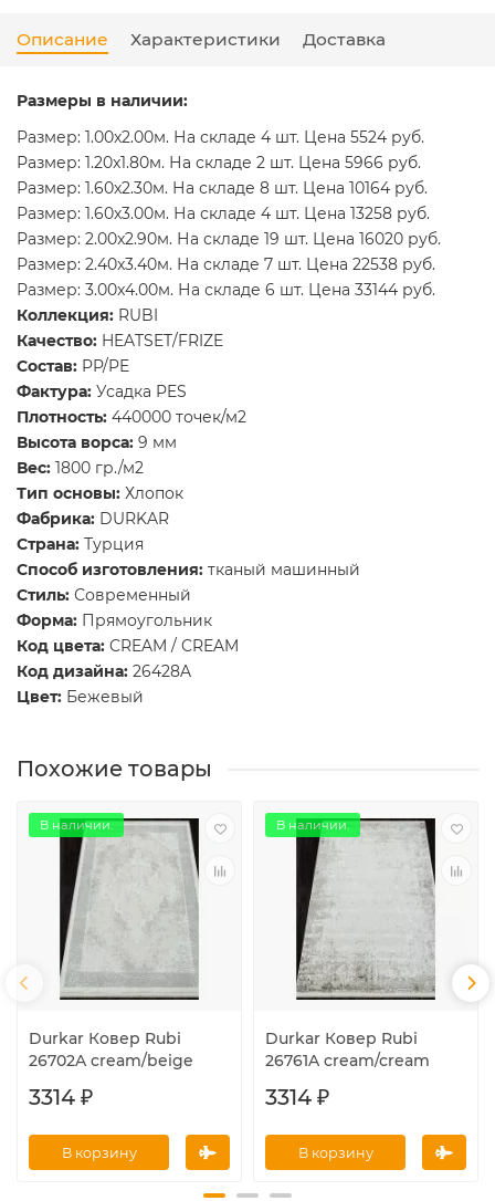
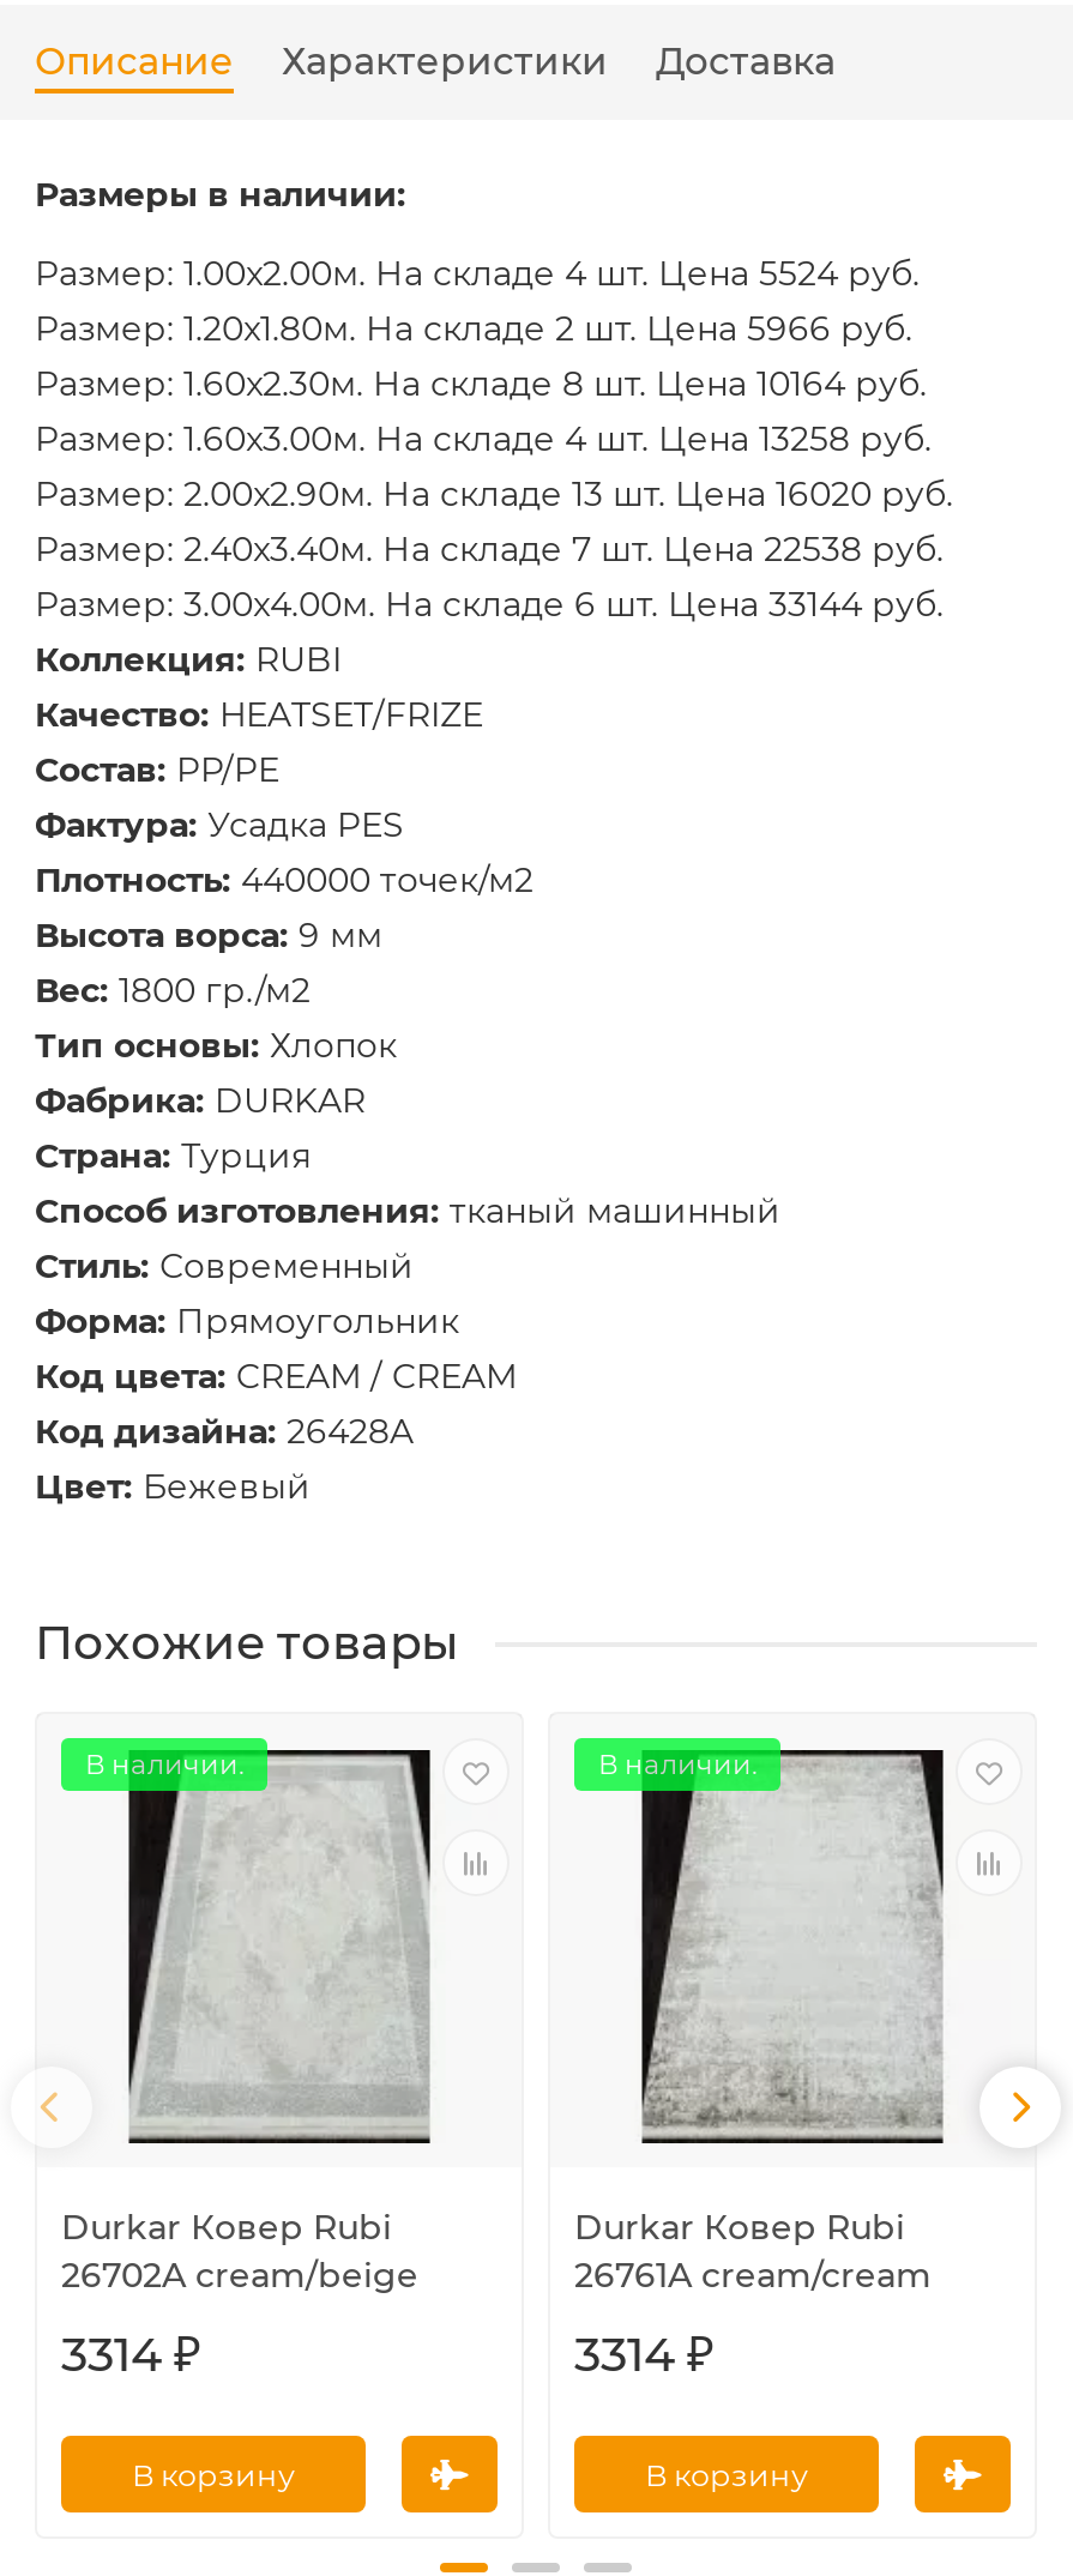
- Размер: 2.00x2.90м. На складе 19 шт. Цена 16020 руб.
+ Размер: 2.00x2.90м. На складе 13 шт. Цена 16020 руб.
